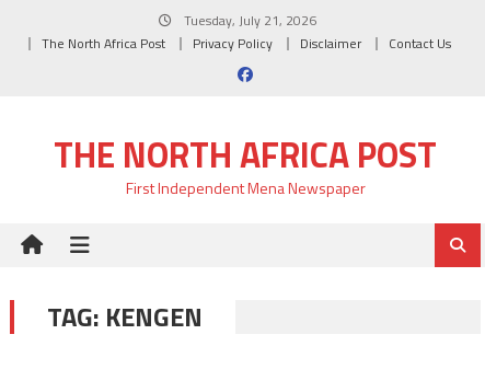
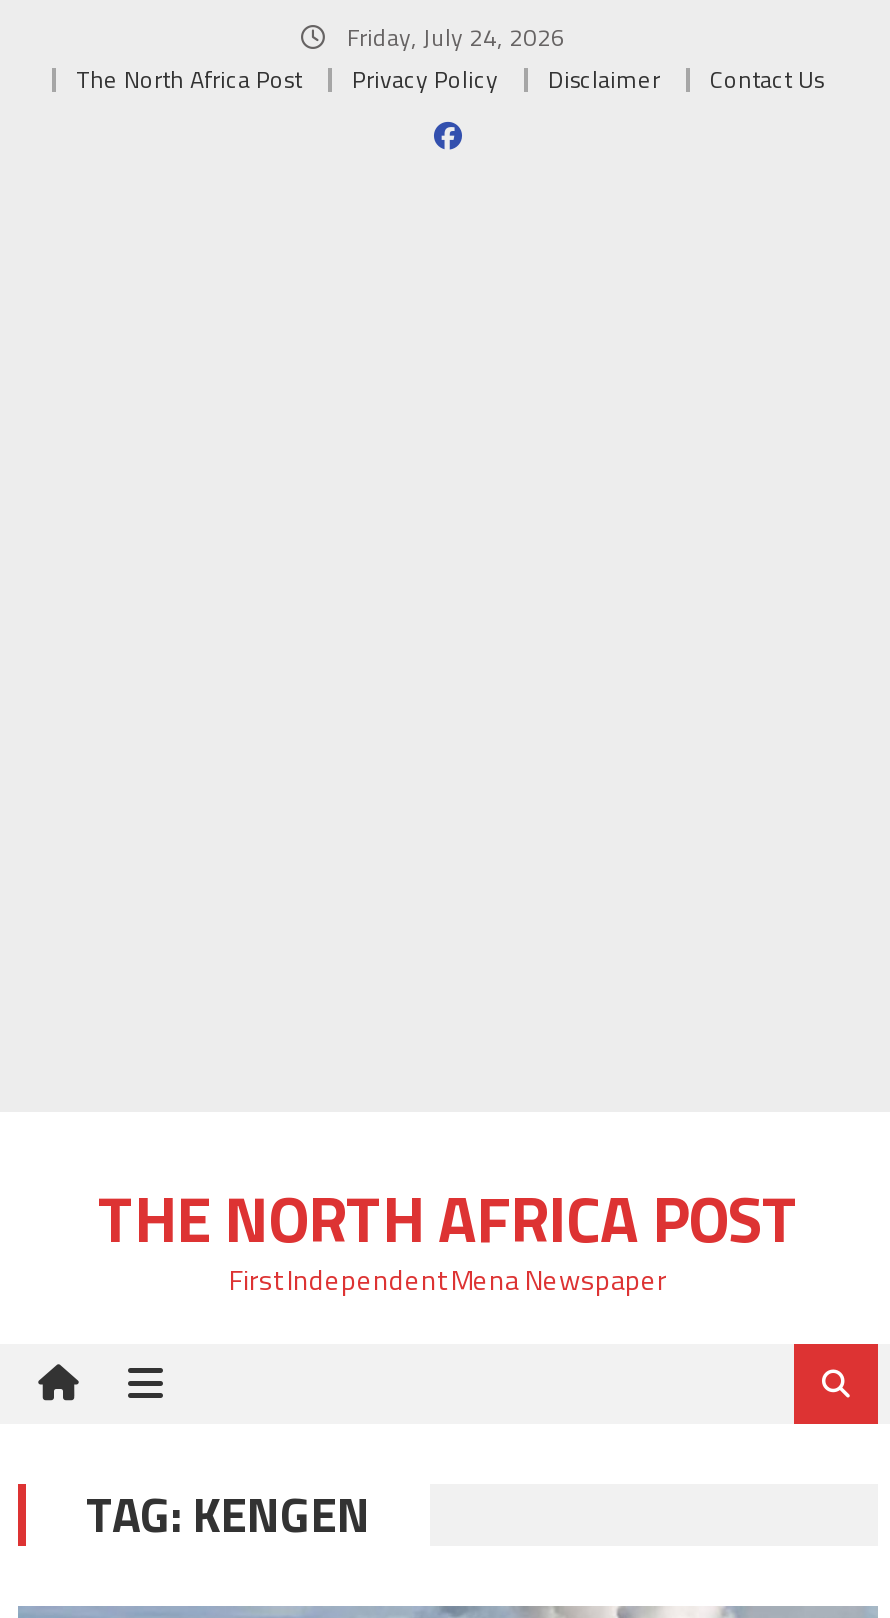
- Tuesday, July 21, 2026
+ Friday, July 24, 2026
